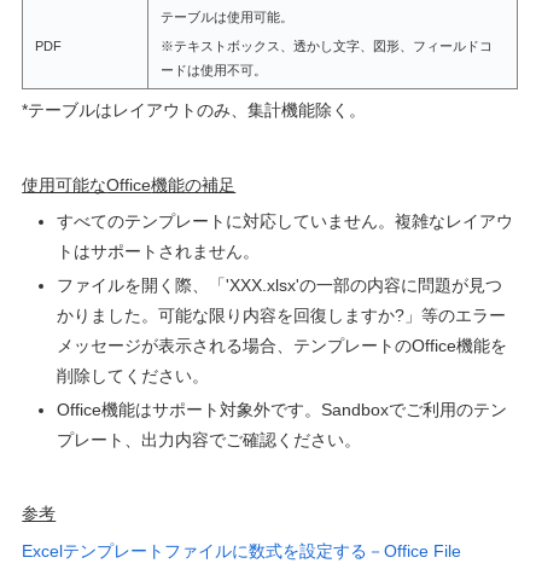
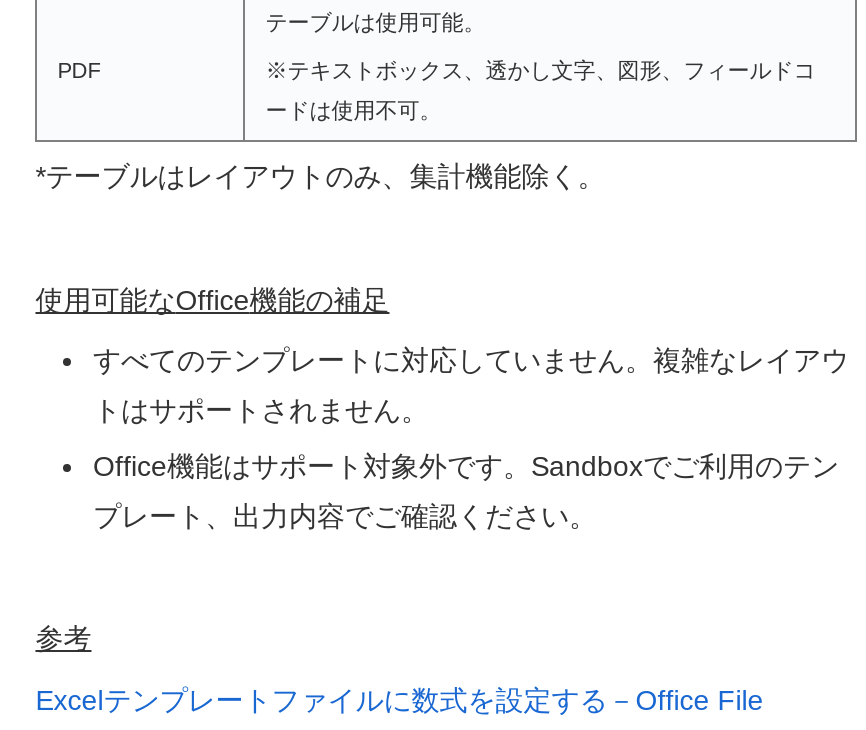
- ファイルを開く際、「'XXX.xlsx'の一部の内容に問題が見つ
- かりました。可能な限り内容を回復しますか?」等のエラー
- メッセージが表示される場合、テンプレートのOffice機能を
- 削除してください。
